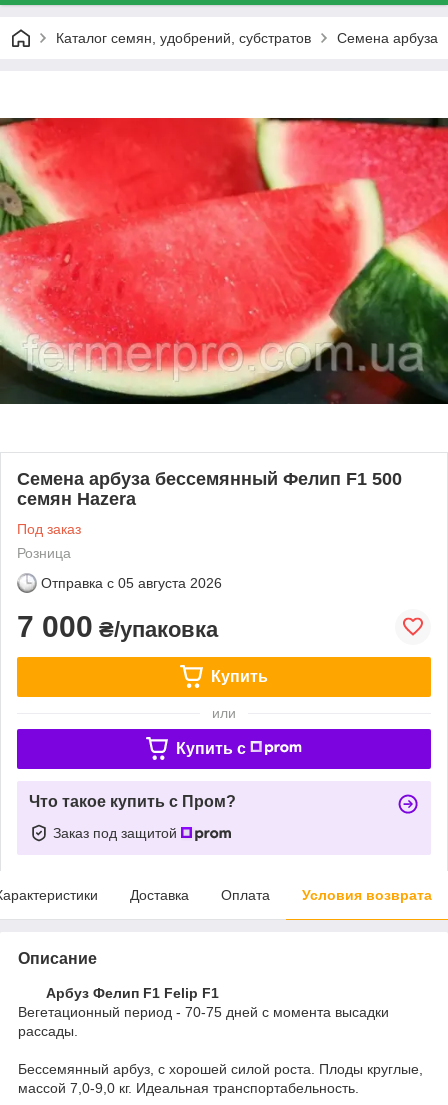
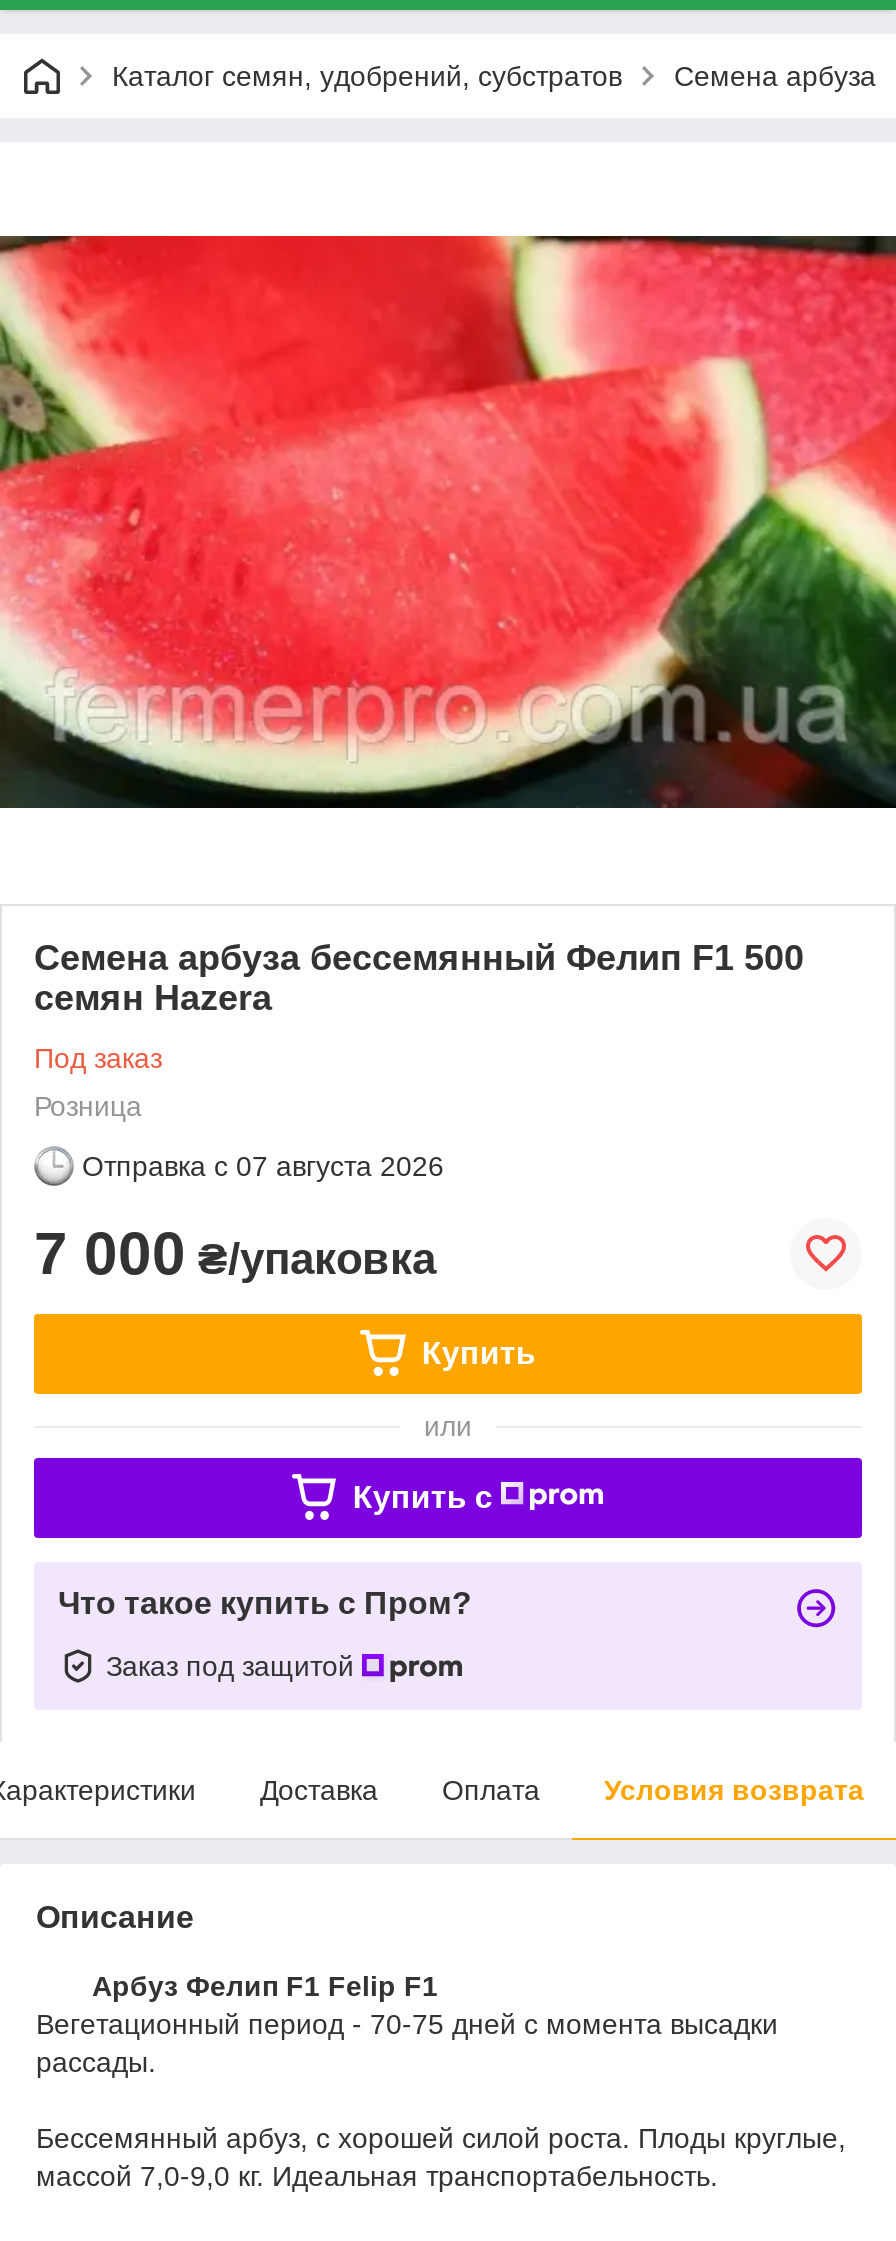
- Отправка с 05 августа 2026
+ Отправка с 07 августа 2026
